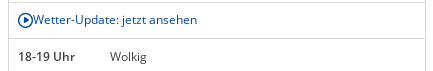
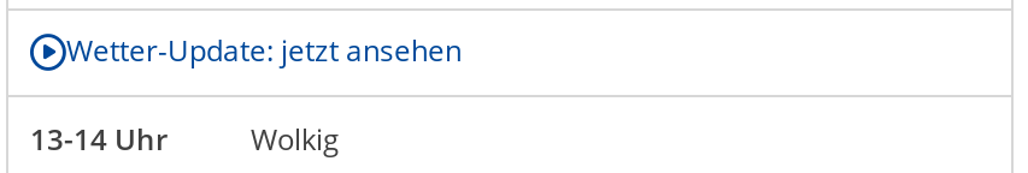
- 18-19 Uhr
+ 13-14 Uhr
